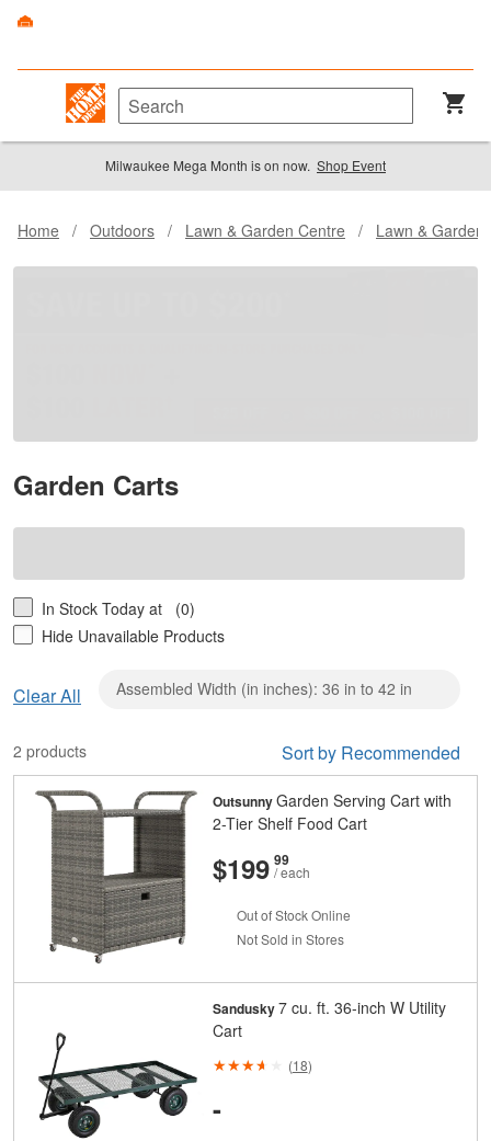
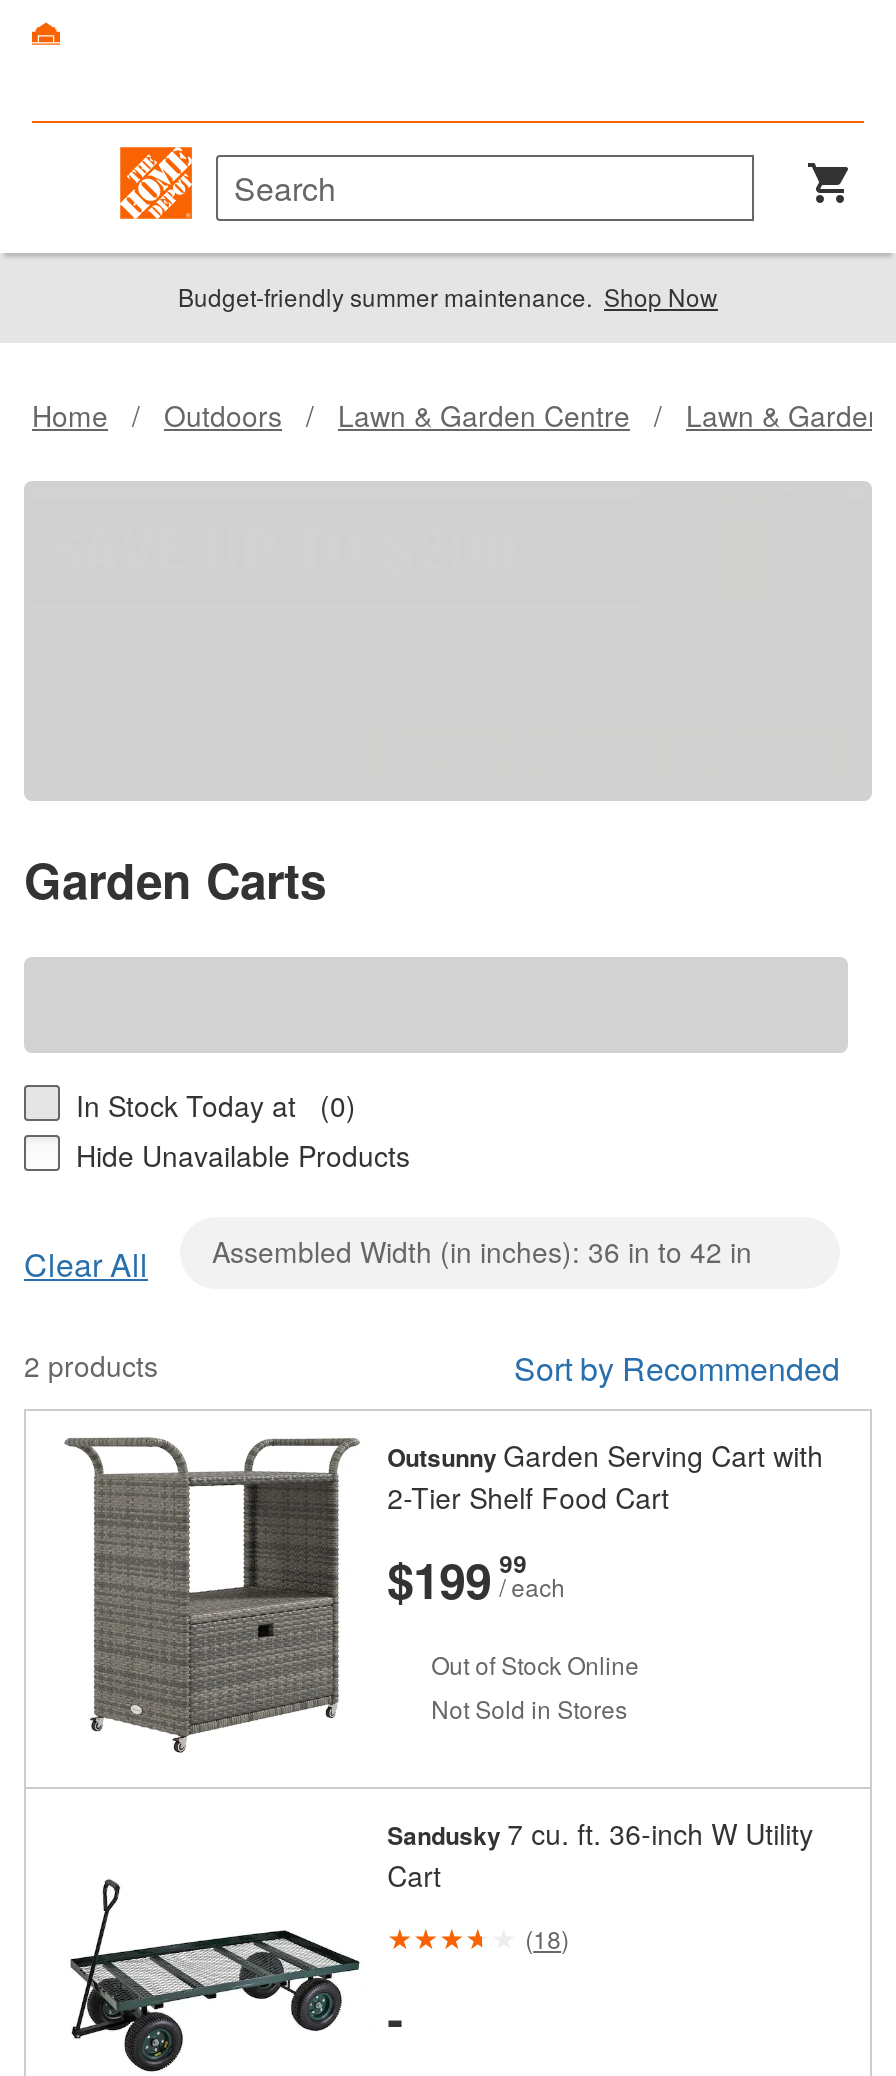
- Milwaukee Mega Month is on now. Shop Event
+ Budget-friendly summer maintenance. Shop Now
